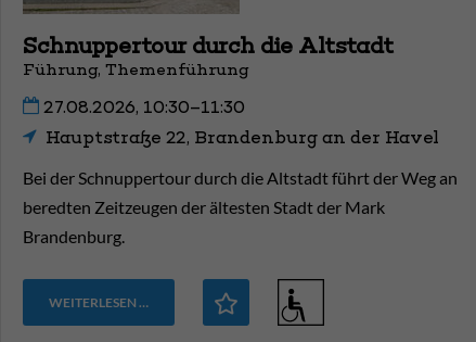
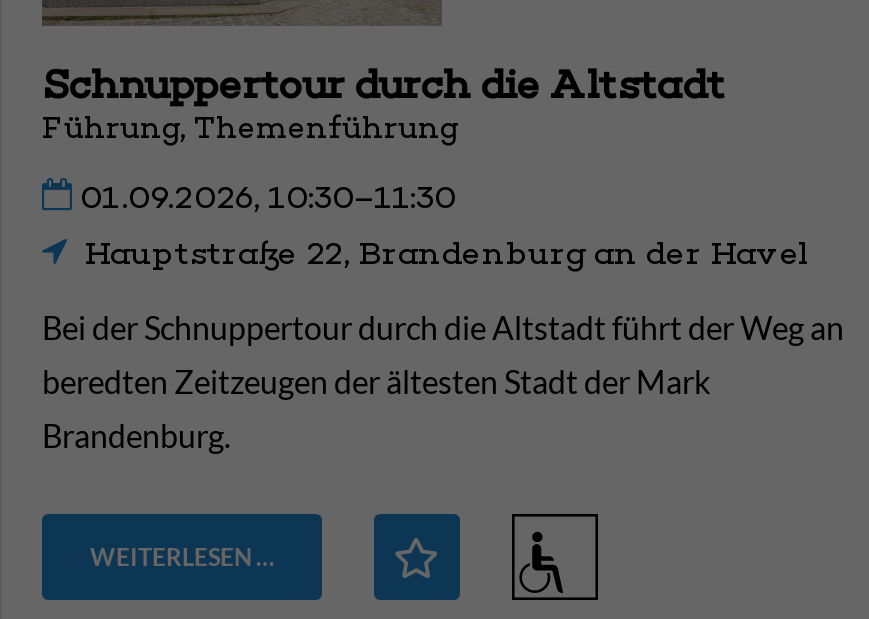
- 27.08.2026, 10:30–11:30
+ 01.09.2026, 10:30–11:30
